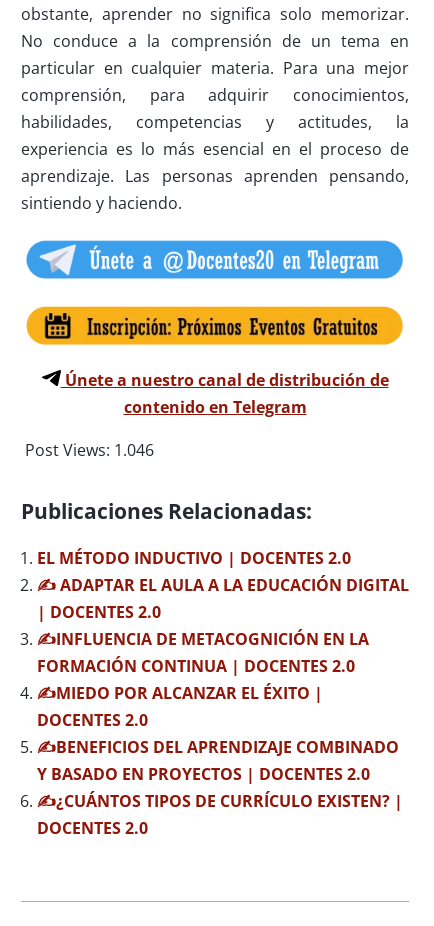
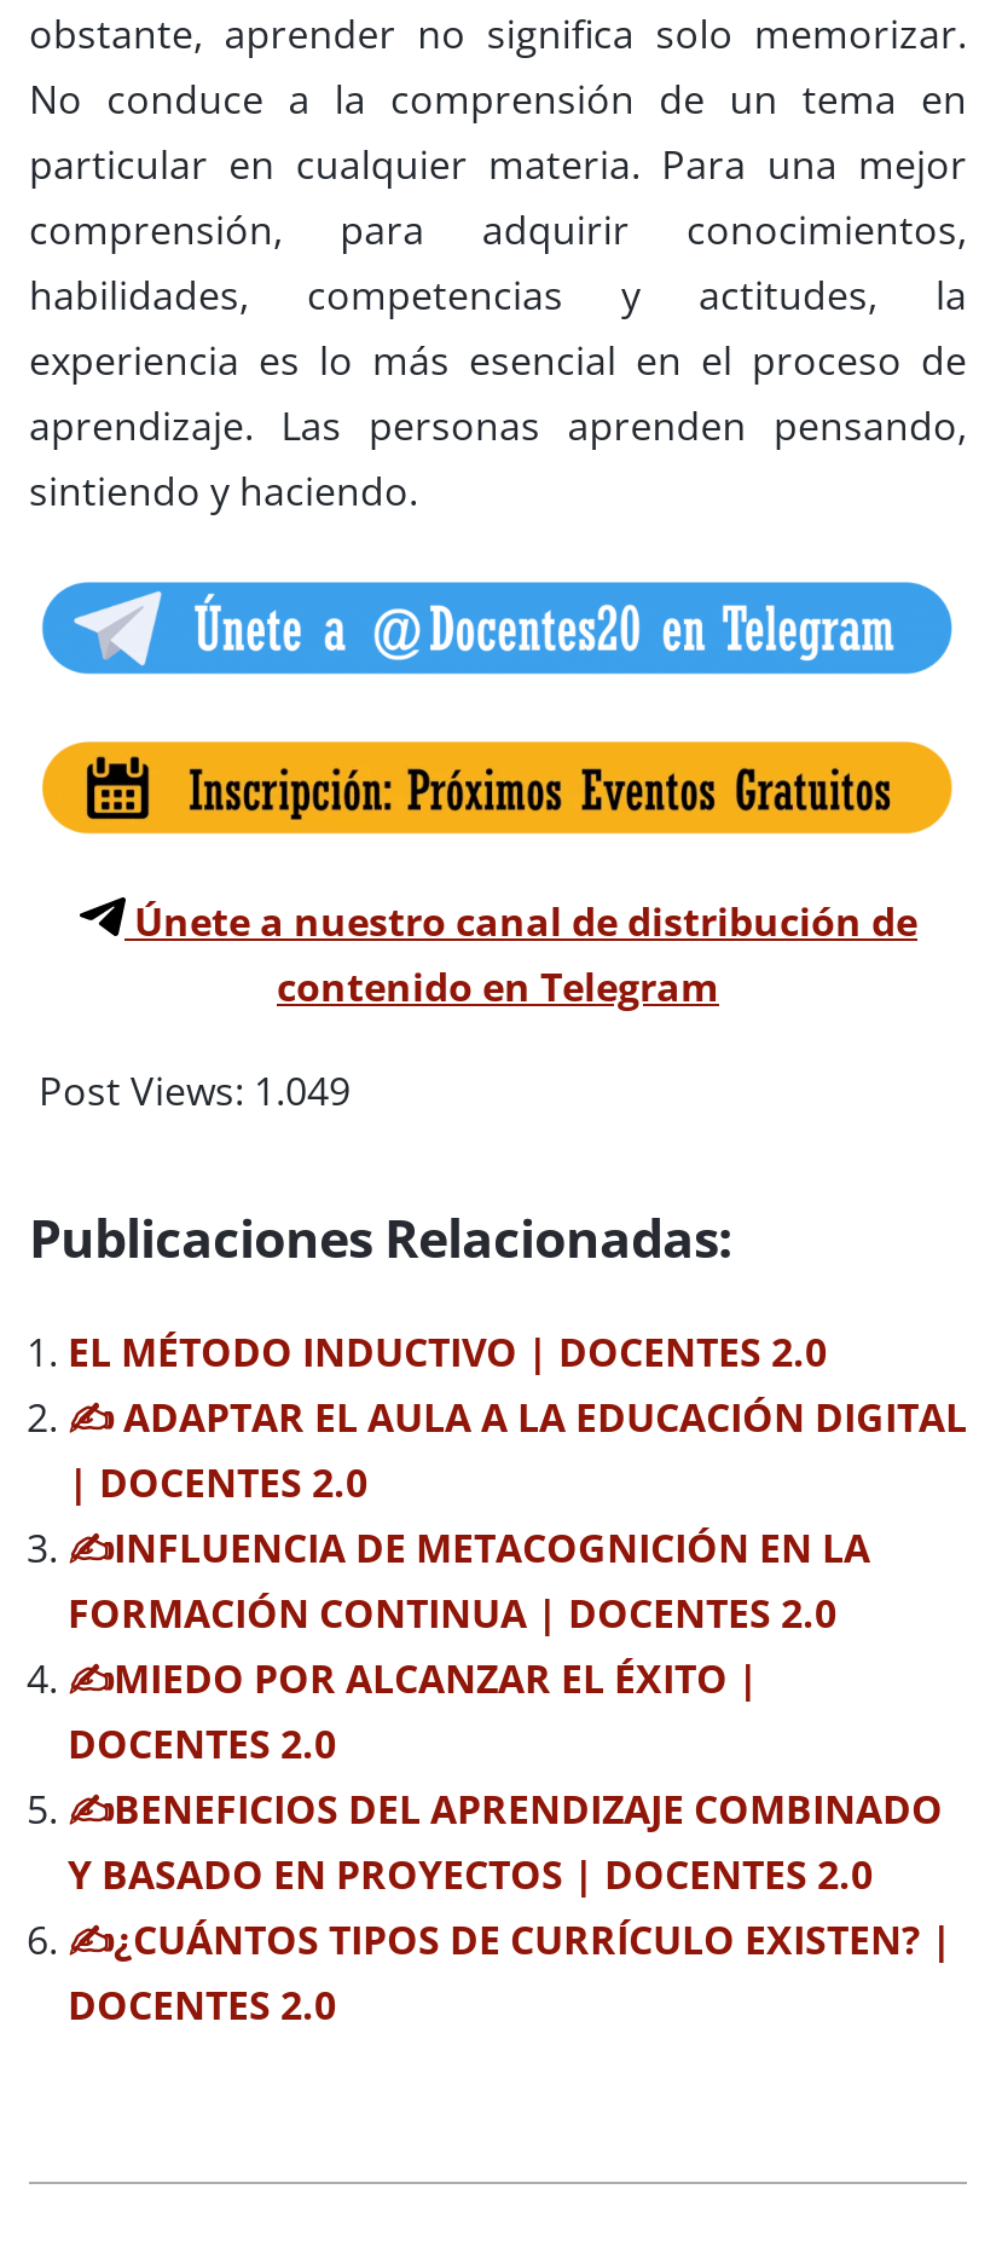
- Post Views: 1.046
+ Post Views: 1.049
